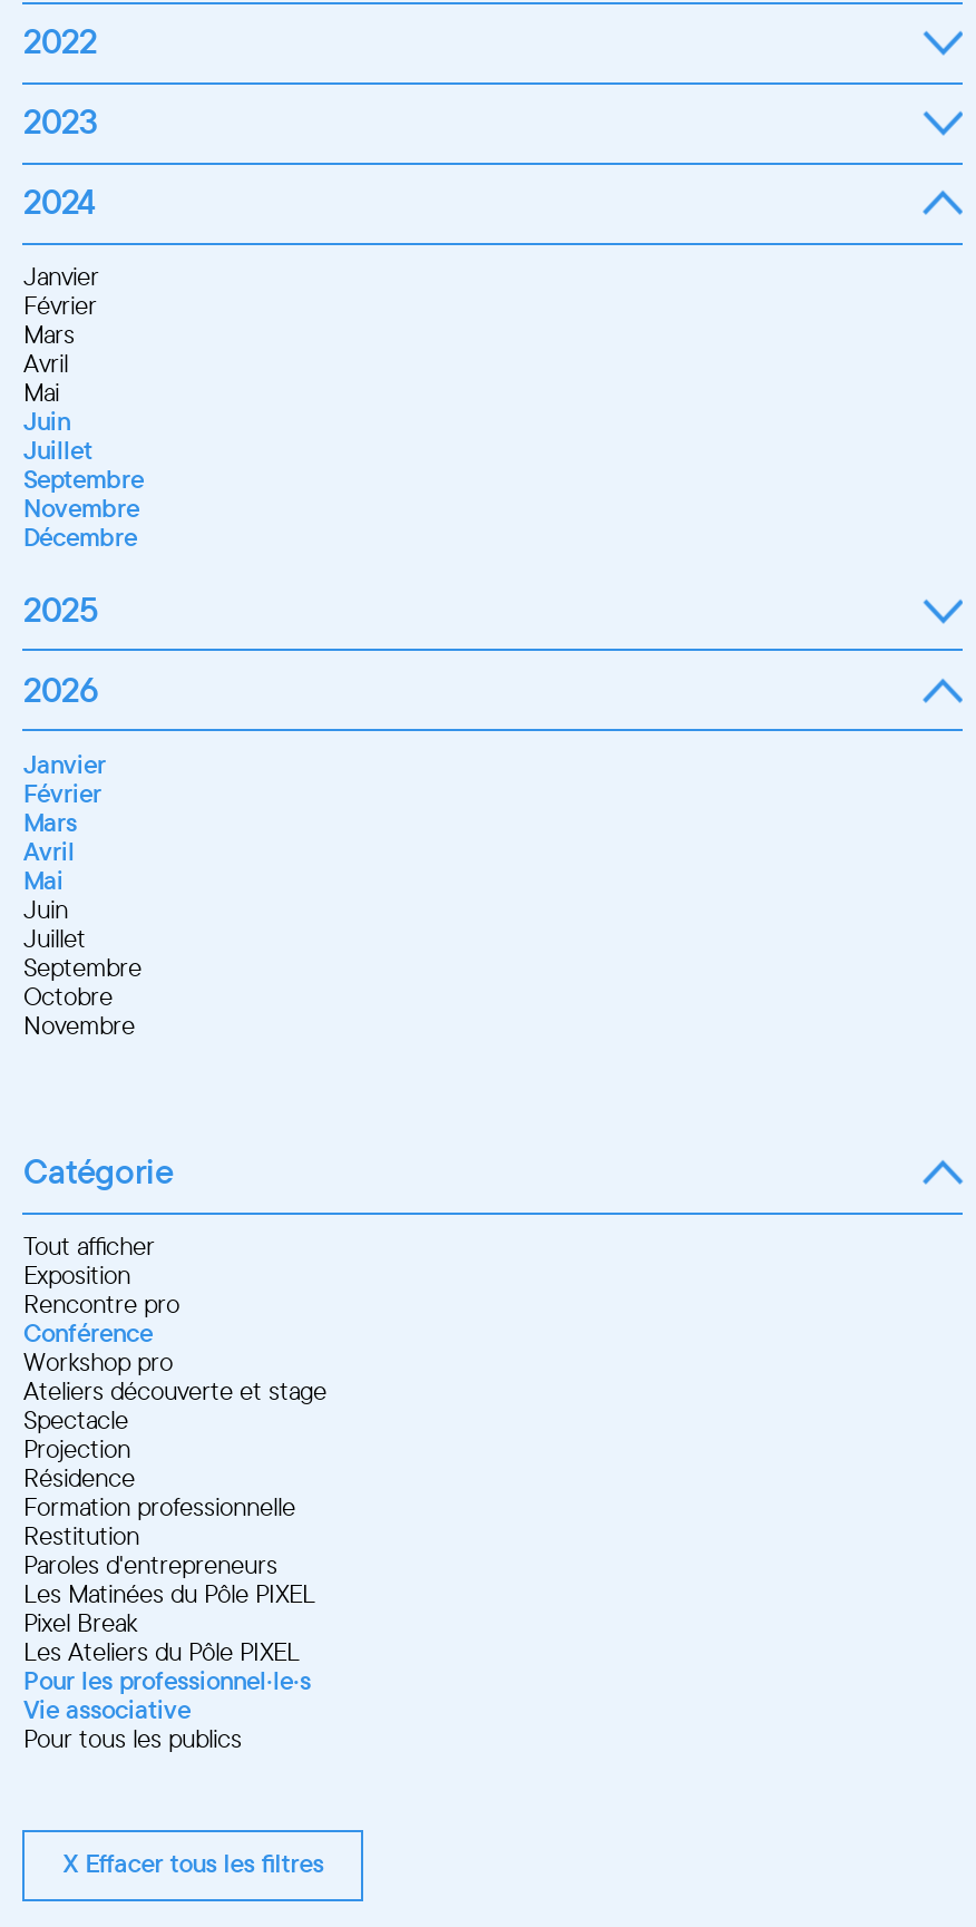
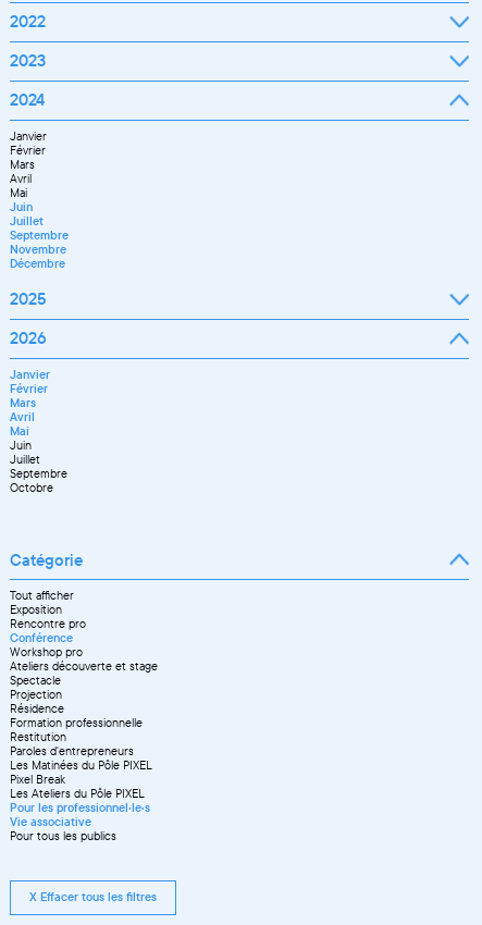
- Novembre
